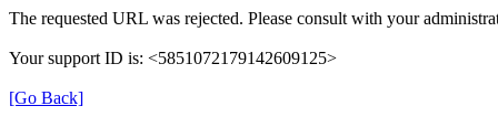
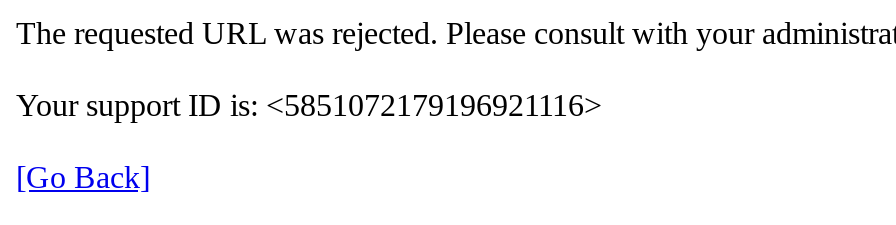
- Your support ID is: <5851072179142609125>
+ Your support ID is: <5851072179196921116>
